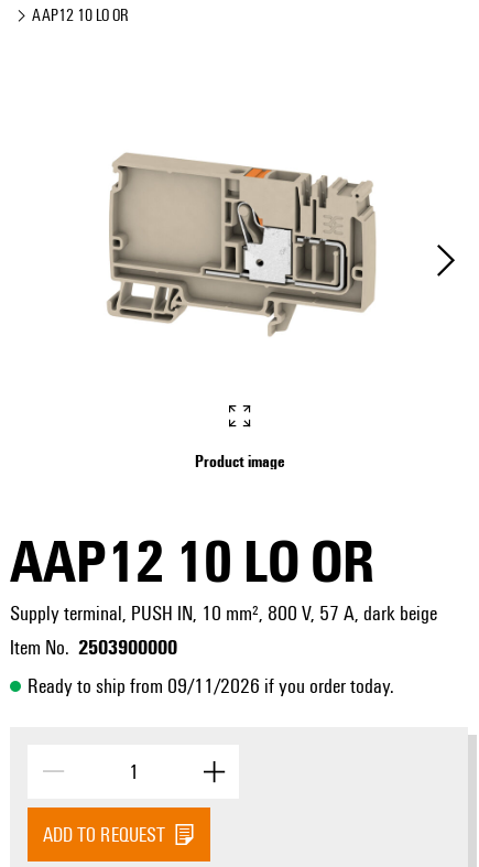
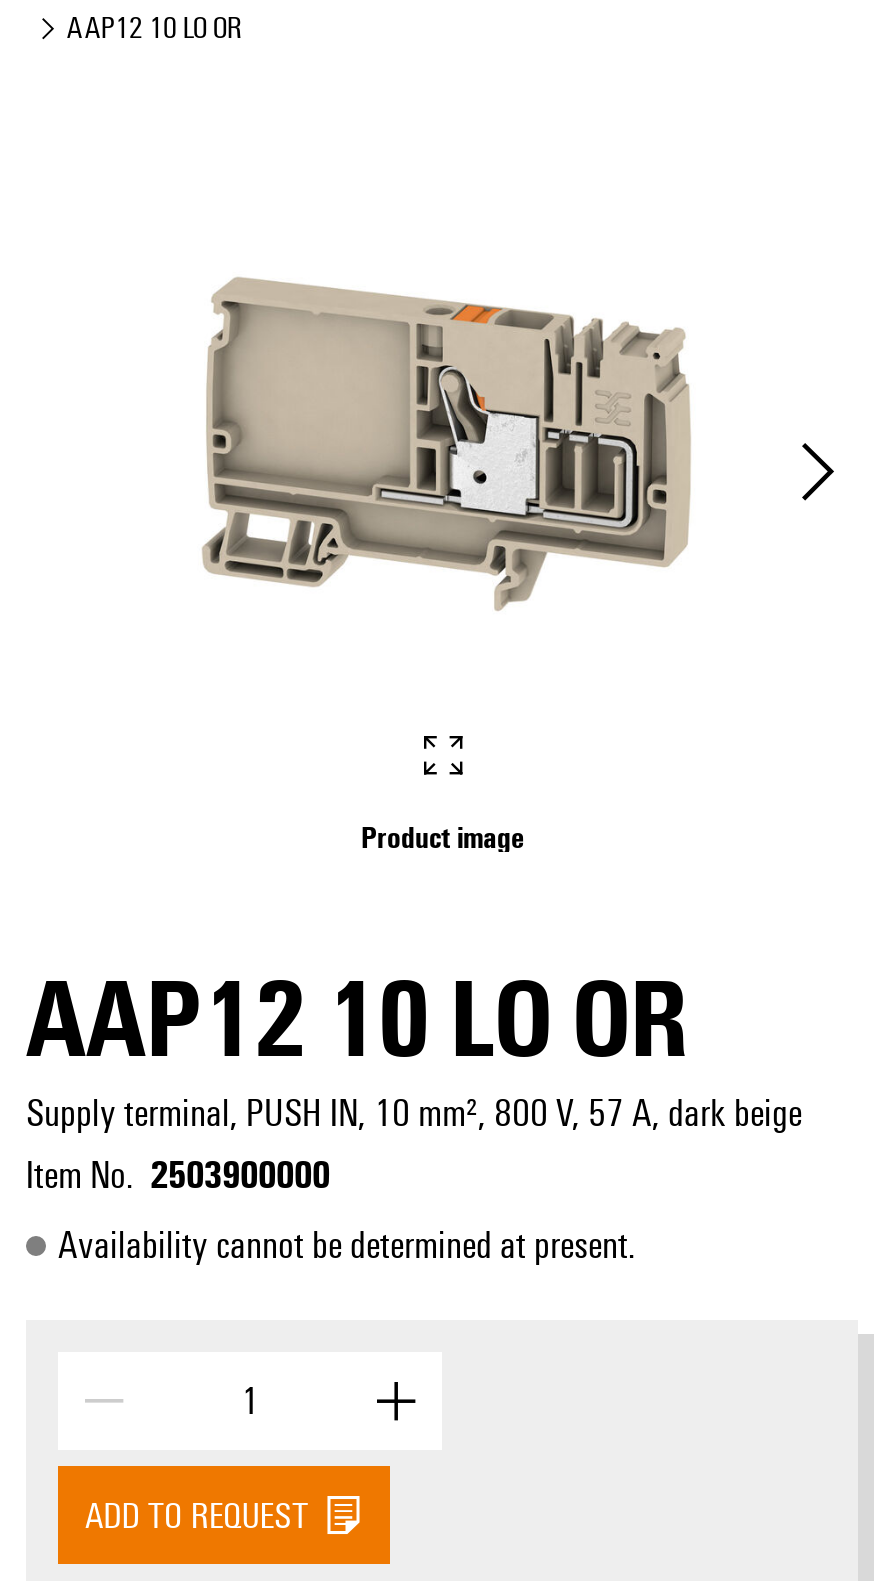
- Ready to ship from 09/11/2026 if you order today.
+ Availability cannot be determined at present.
